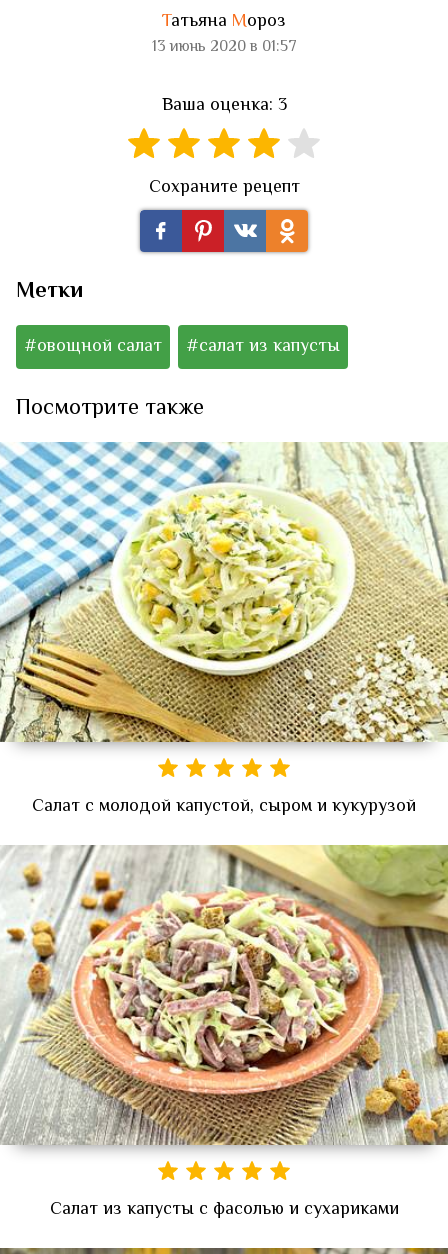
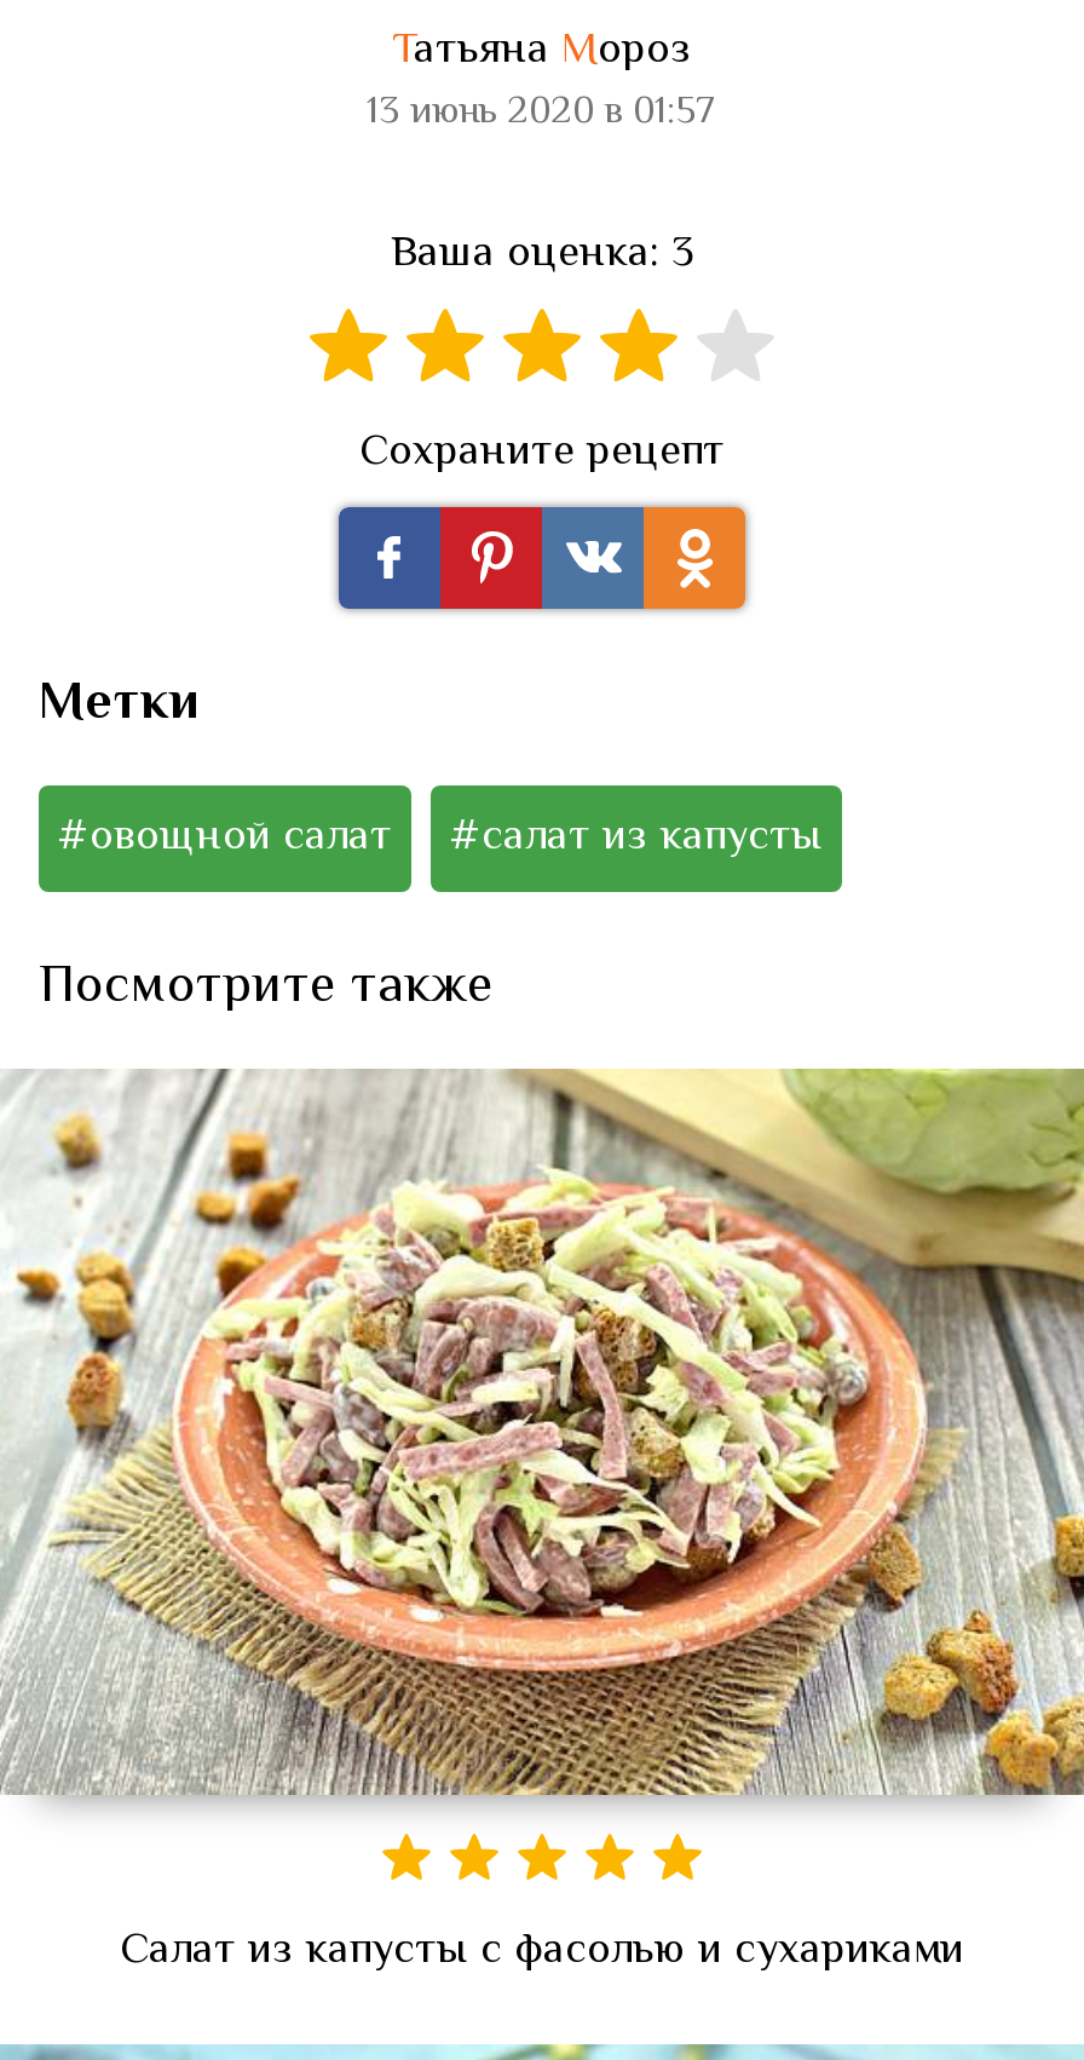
- [image]

- Салат с молодой капустой, сыром и кукурузой
